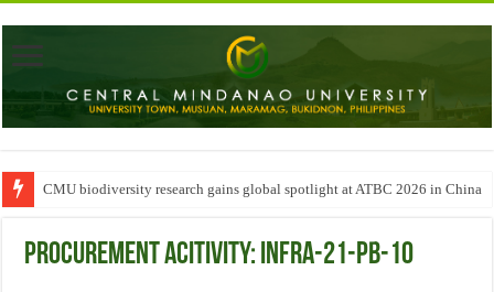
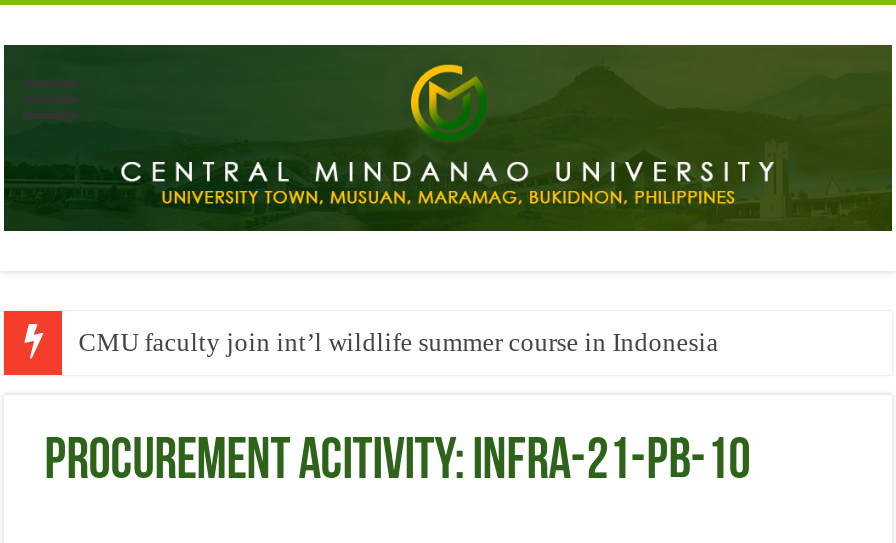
- CMU biodiversity research gains global spotlight at ATBC 2026 in China
+ CMU faculty join int’l wildlife summer course in Indonesia
